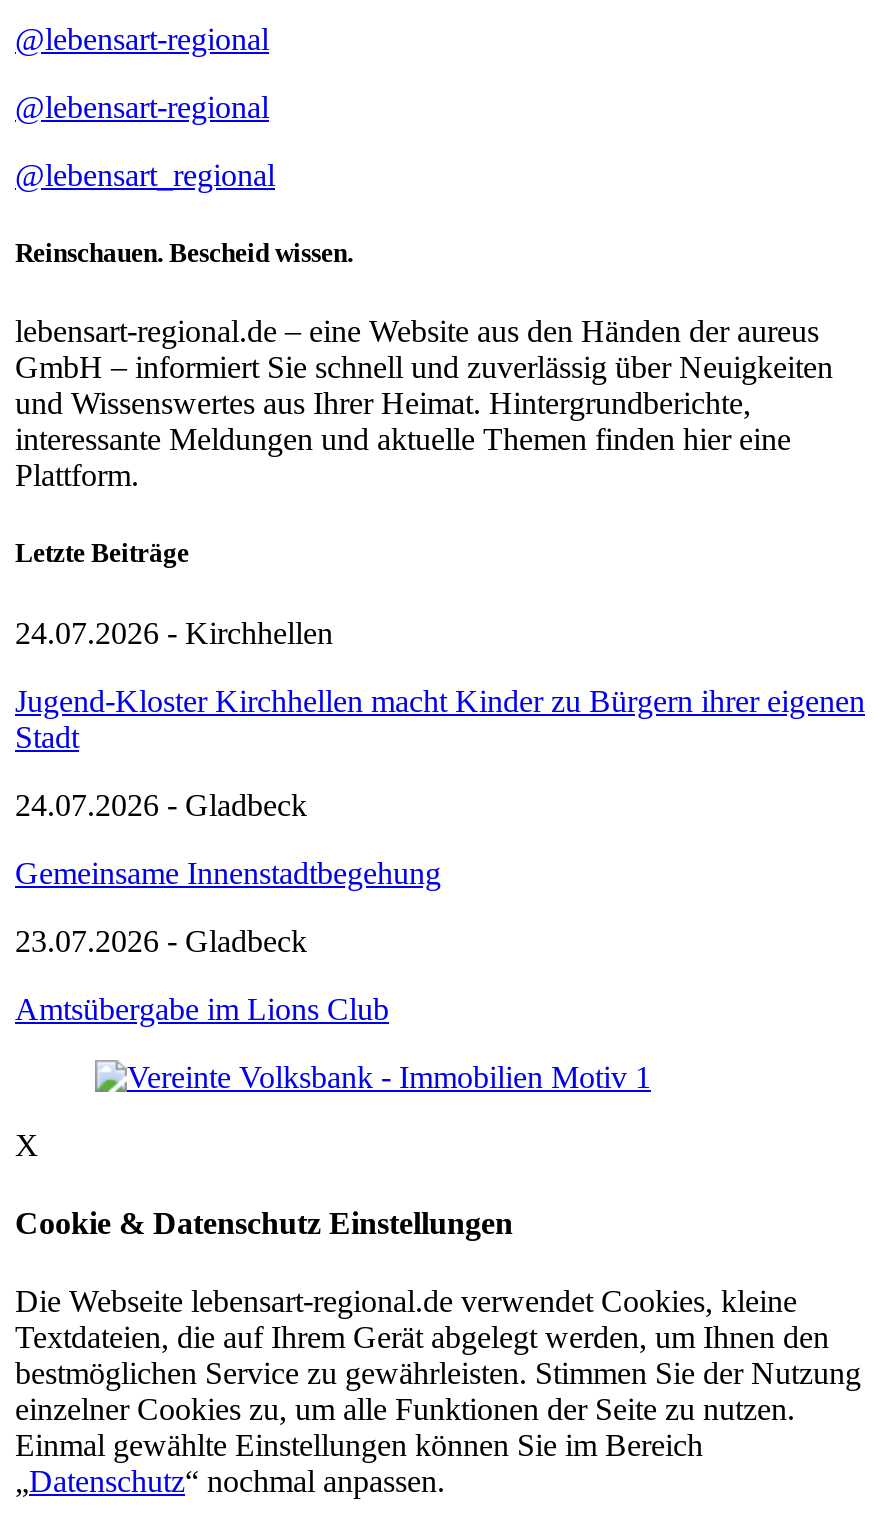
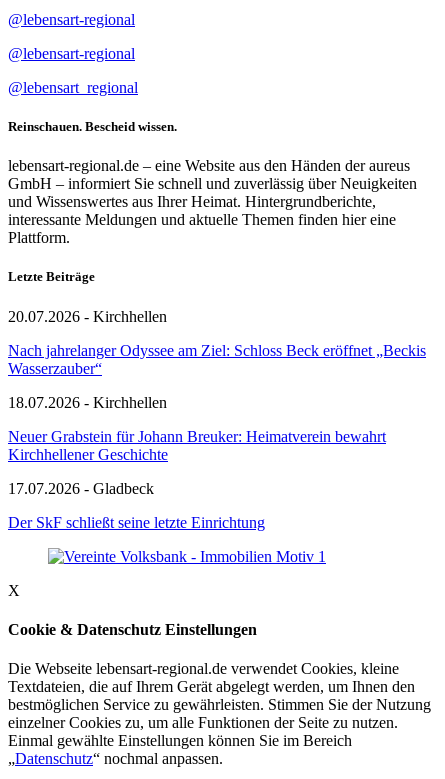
- 24.07.2026 - Kirchhellen
+ 20.07.2026 - Kirchhellen

- Jugend-Kloster Kirchhellen macht Kinder zu Bürgern ihrer eigenen
- Stadt
+ Nach jahrelanger Odyssee am Ziel: Schloss Beck eröffnet „Beckis
+ Wasserzauber“

- 24.07.2026 - Gladbeck
+ 18.07.2026 - Kirchhellen

- Gemeinsame Innenstadtbegehung
+ Neuer Grabstein für Johann Breuker: Heimatverein bewahrt
+ Kirchhellener Geschichte

- 23.07.2026 - Gladbeck
+ 17.07.2026 - Gladbeck

- Amtsübergabe im Lions Club
+ Der SkF schließt seine letzte Einrichtung
